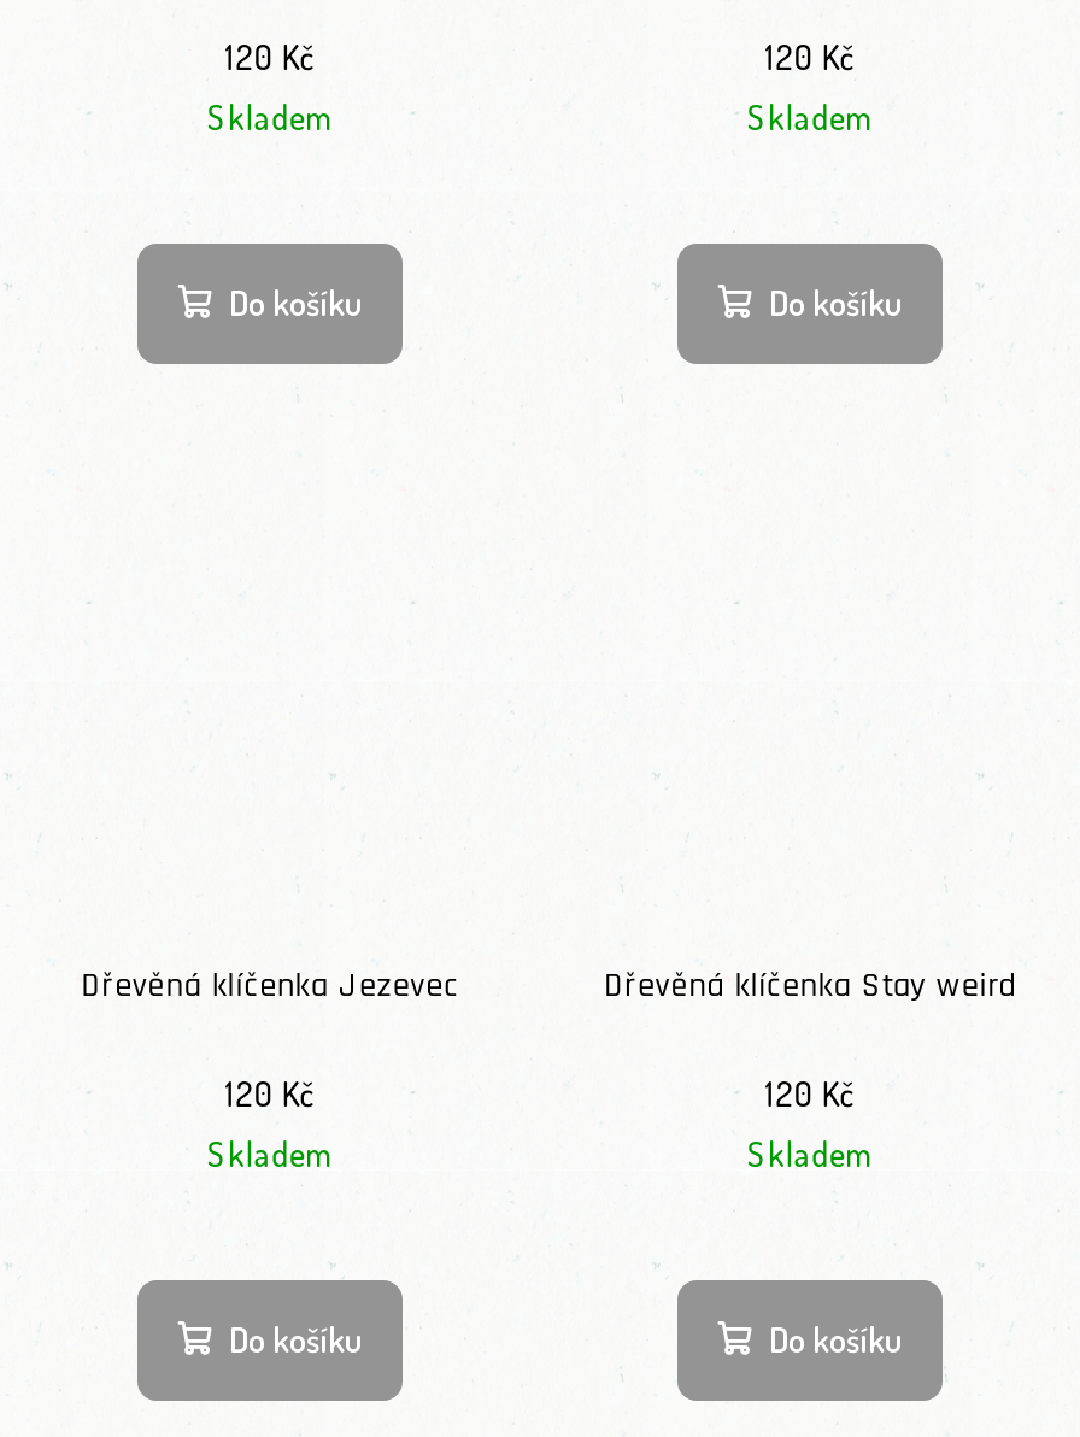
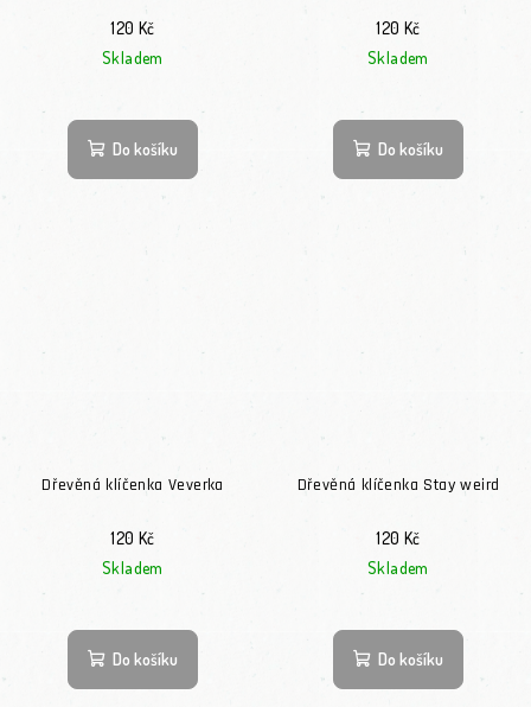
- Dřevěná klíčenka Jezevec
+ Dřevěná klíčenka Veverka
